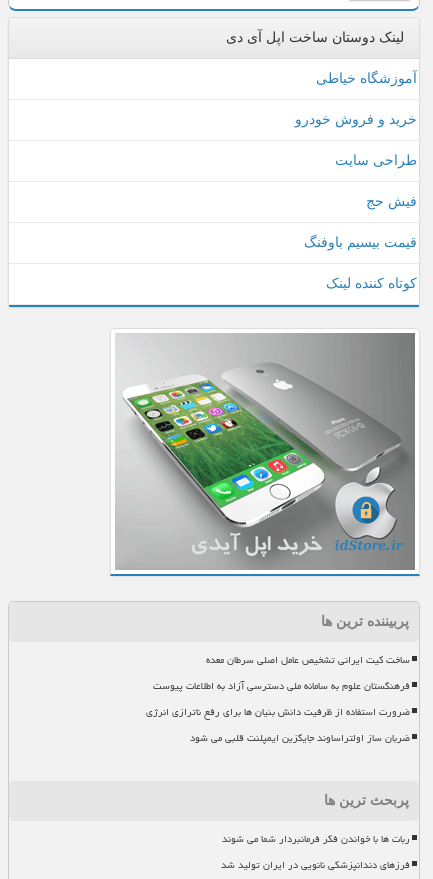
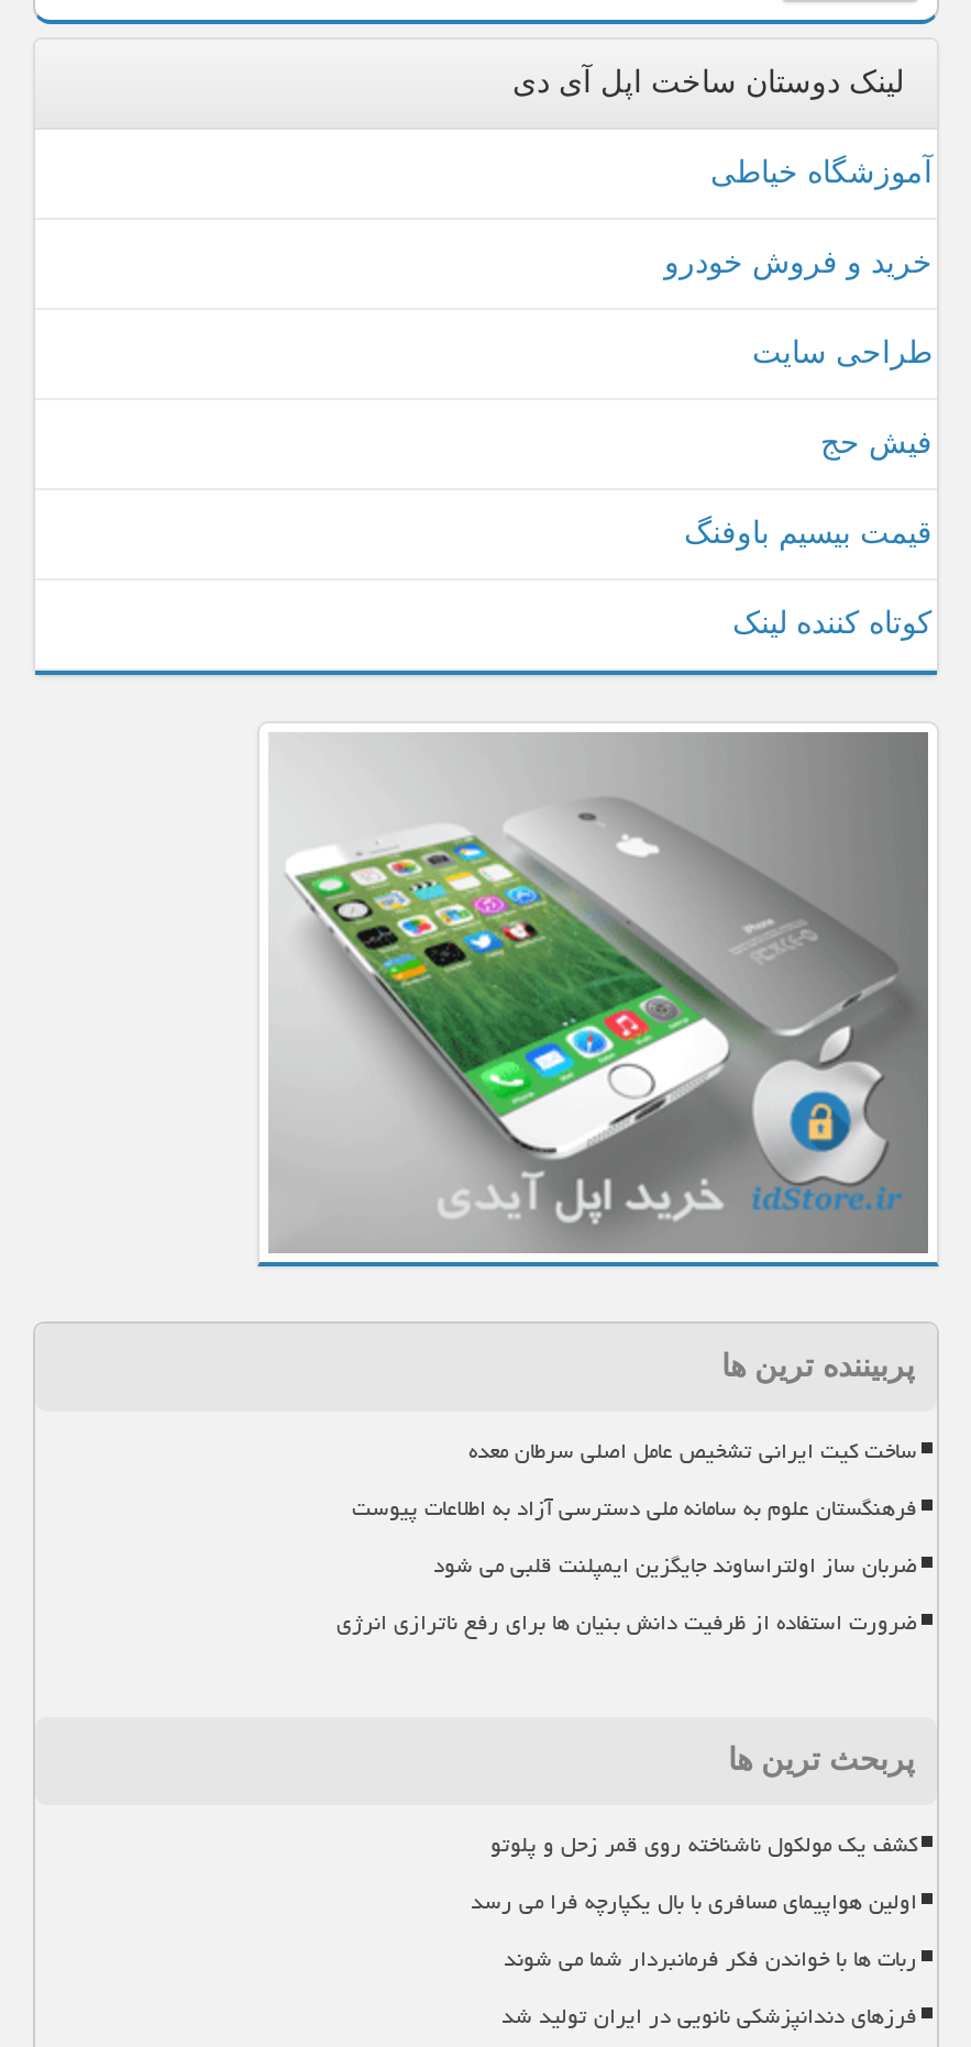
moved up: ضربان ساز اولتراساوند جایگزین ایمپلنت قلبی می شود

+ کشف یک مولکول ناشناخته روی قمر زحل و پلوتو
+ اولین هواپیمای مسافری با بال یکپارچه فرا می رسد
